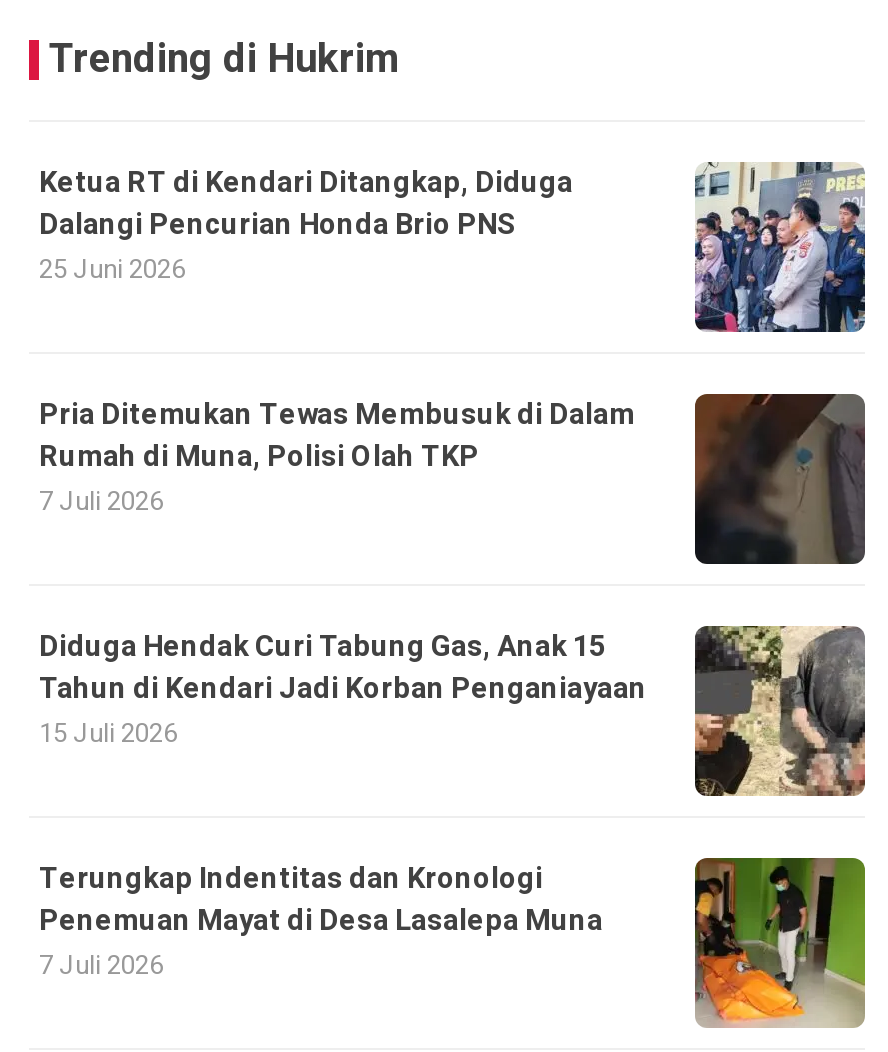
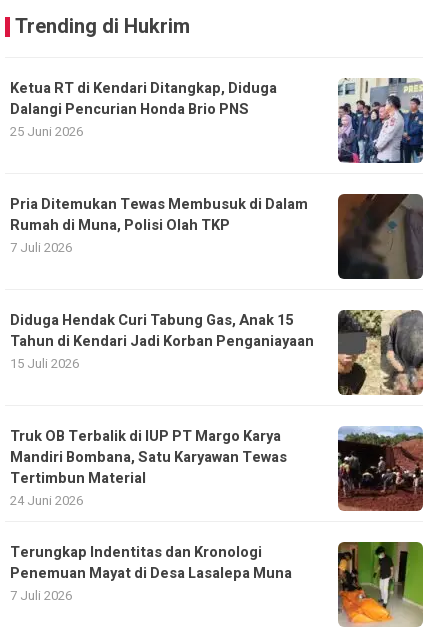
+ Truk OB Terbalik di IUP PT Margo Karya
+ Mandiri Bombana, Satu Karyawan Tewas
+ Tertimbun Material
+ 24 Juni 2026

+ [image]
